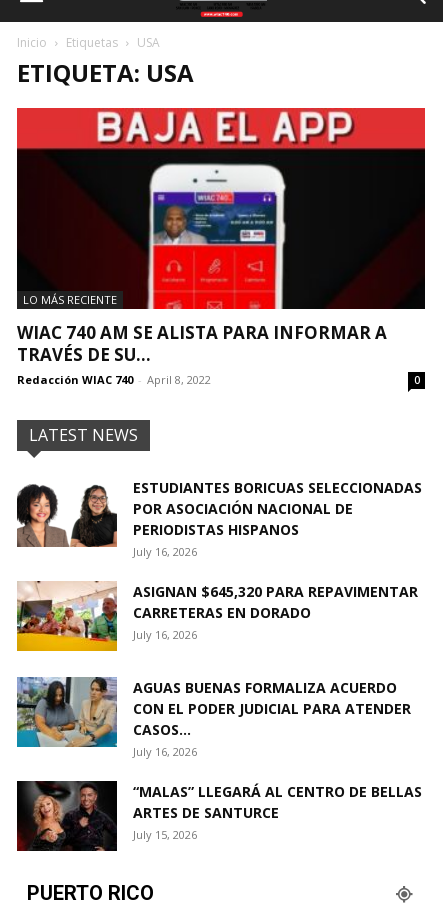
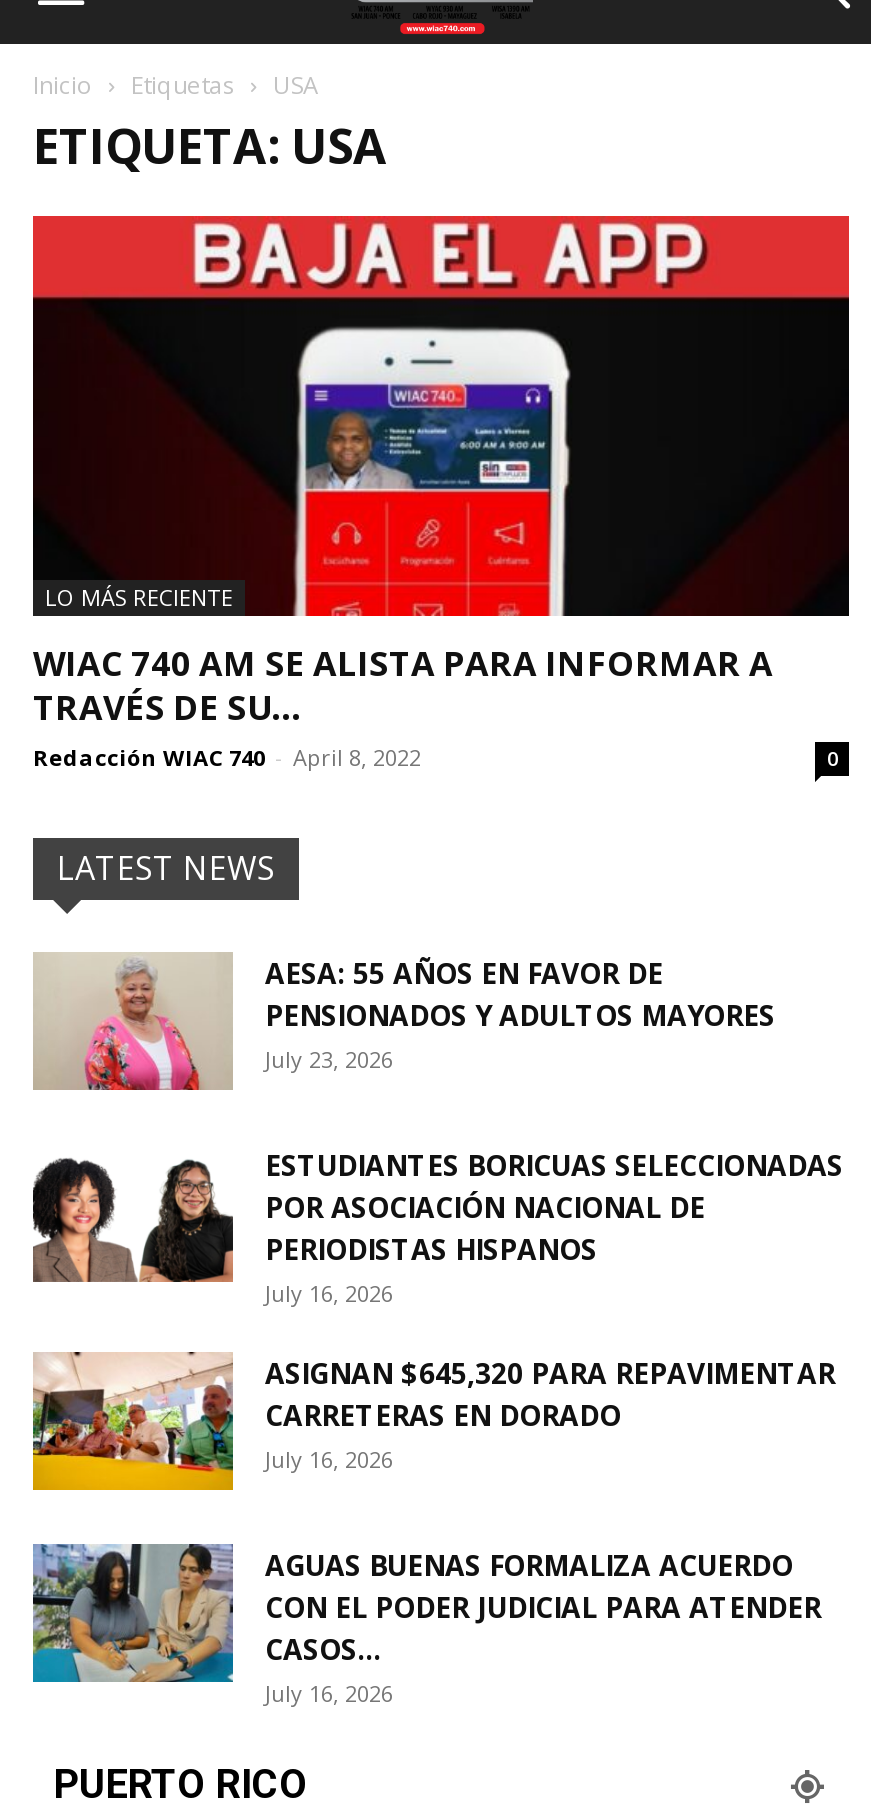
+ [image]
+ AESA: 55 AÑOS EN FAVOR DE
+ PENSIONADOS Y ADULTOS MAYORES
+ July 23, 2026

moved down: [image] | ESTUDIANTES BORICUAS SELECCIONADAS | POR ASOCIACIÓN NACIONAL DE | ... | CASOS... | July 16, 2026

- [image]
- “MALAS” LLEGARÁ AL CENTRO DE BELLAS
- ARTES DE SANTURCE
- July 15, 2026
